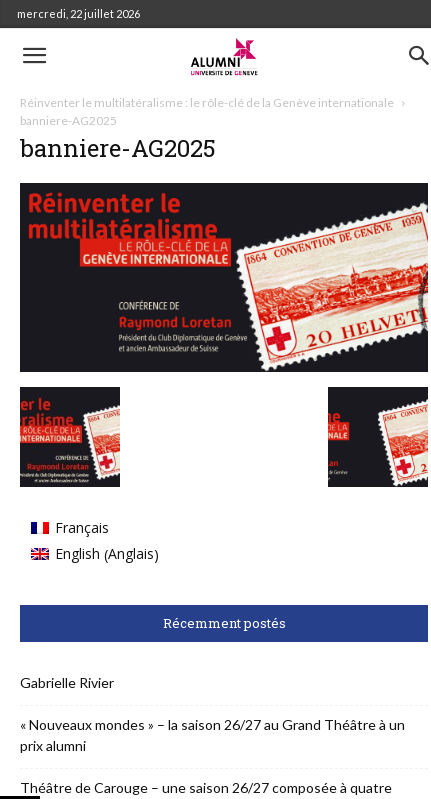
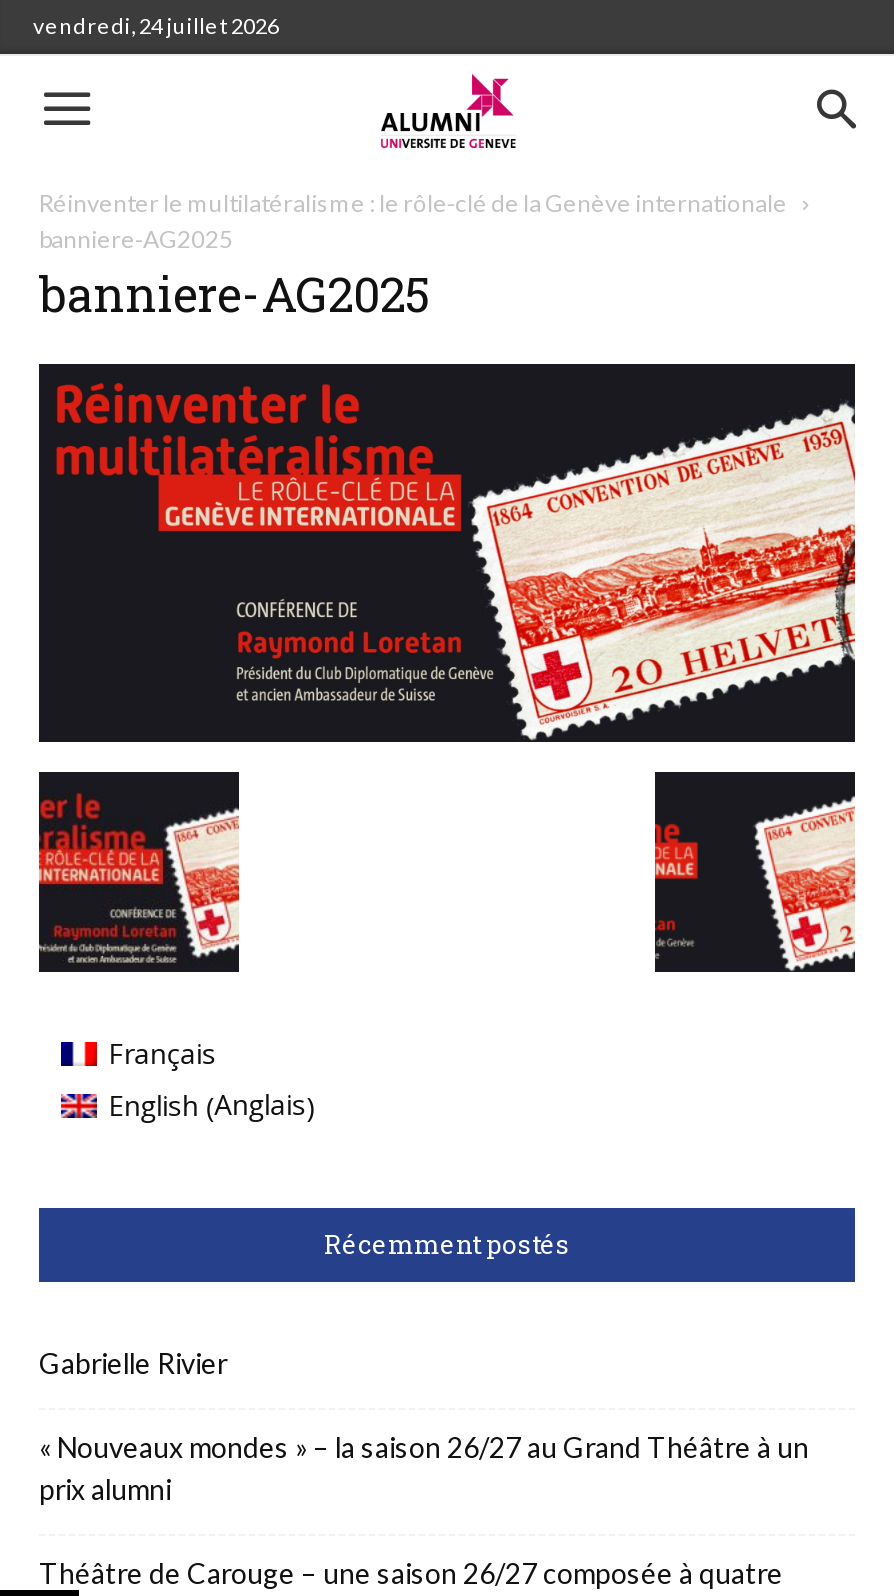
- mercredi, 22 juillet 2026
+ vendredi, 24 juillet 2026
